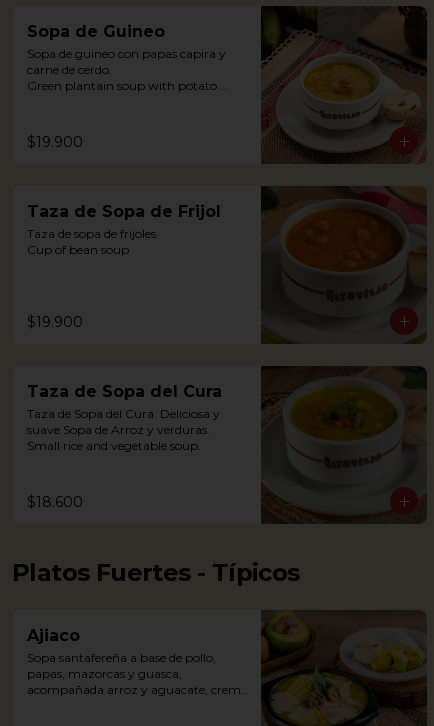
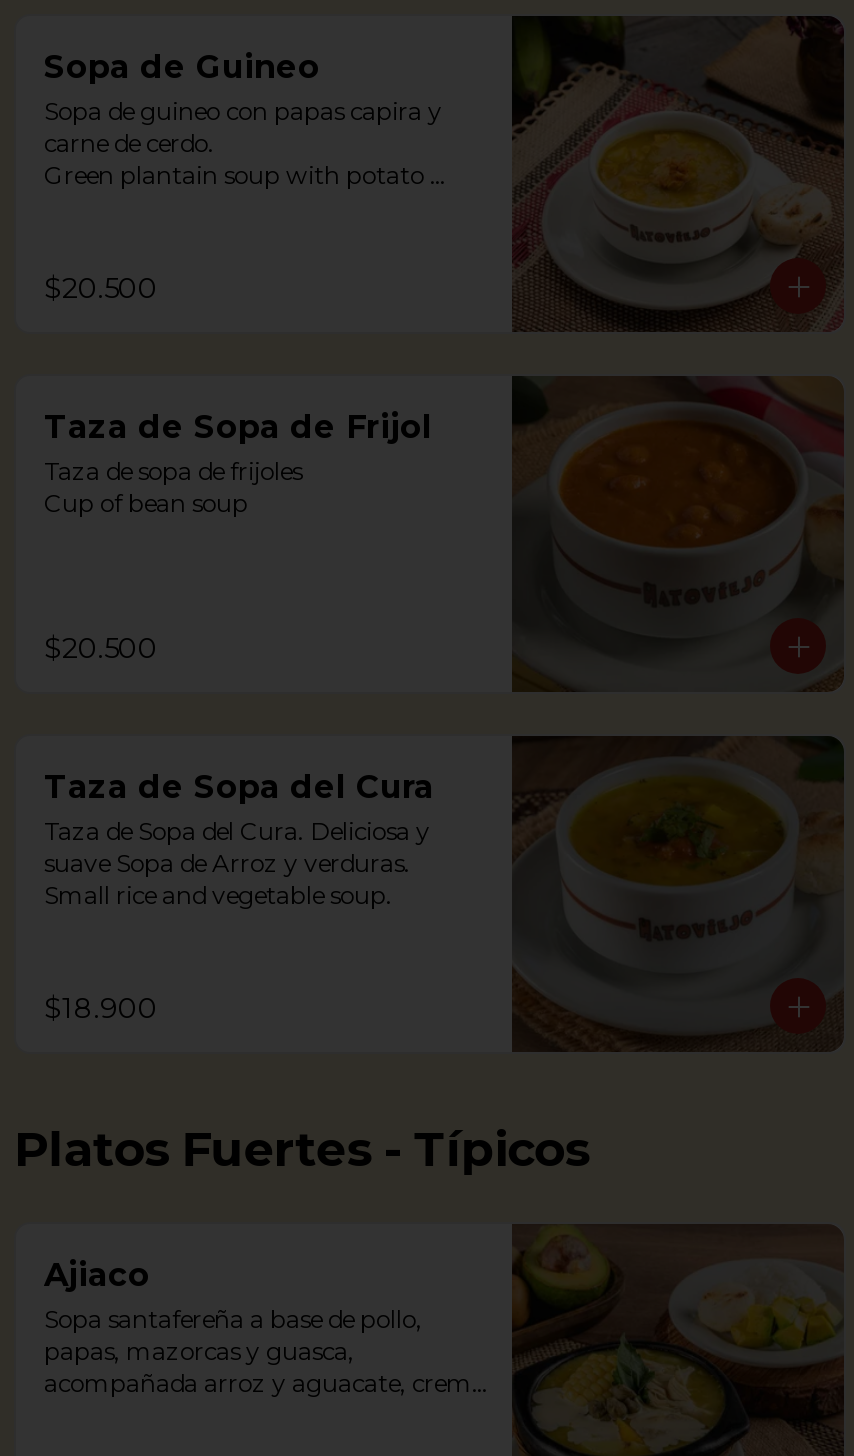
- $19.900
+ $20.500

- $19.900
+ $20.500

- $18.600
+ $18.900
